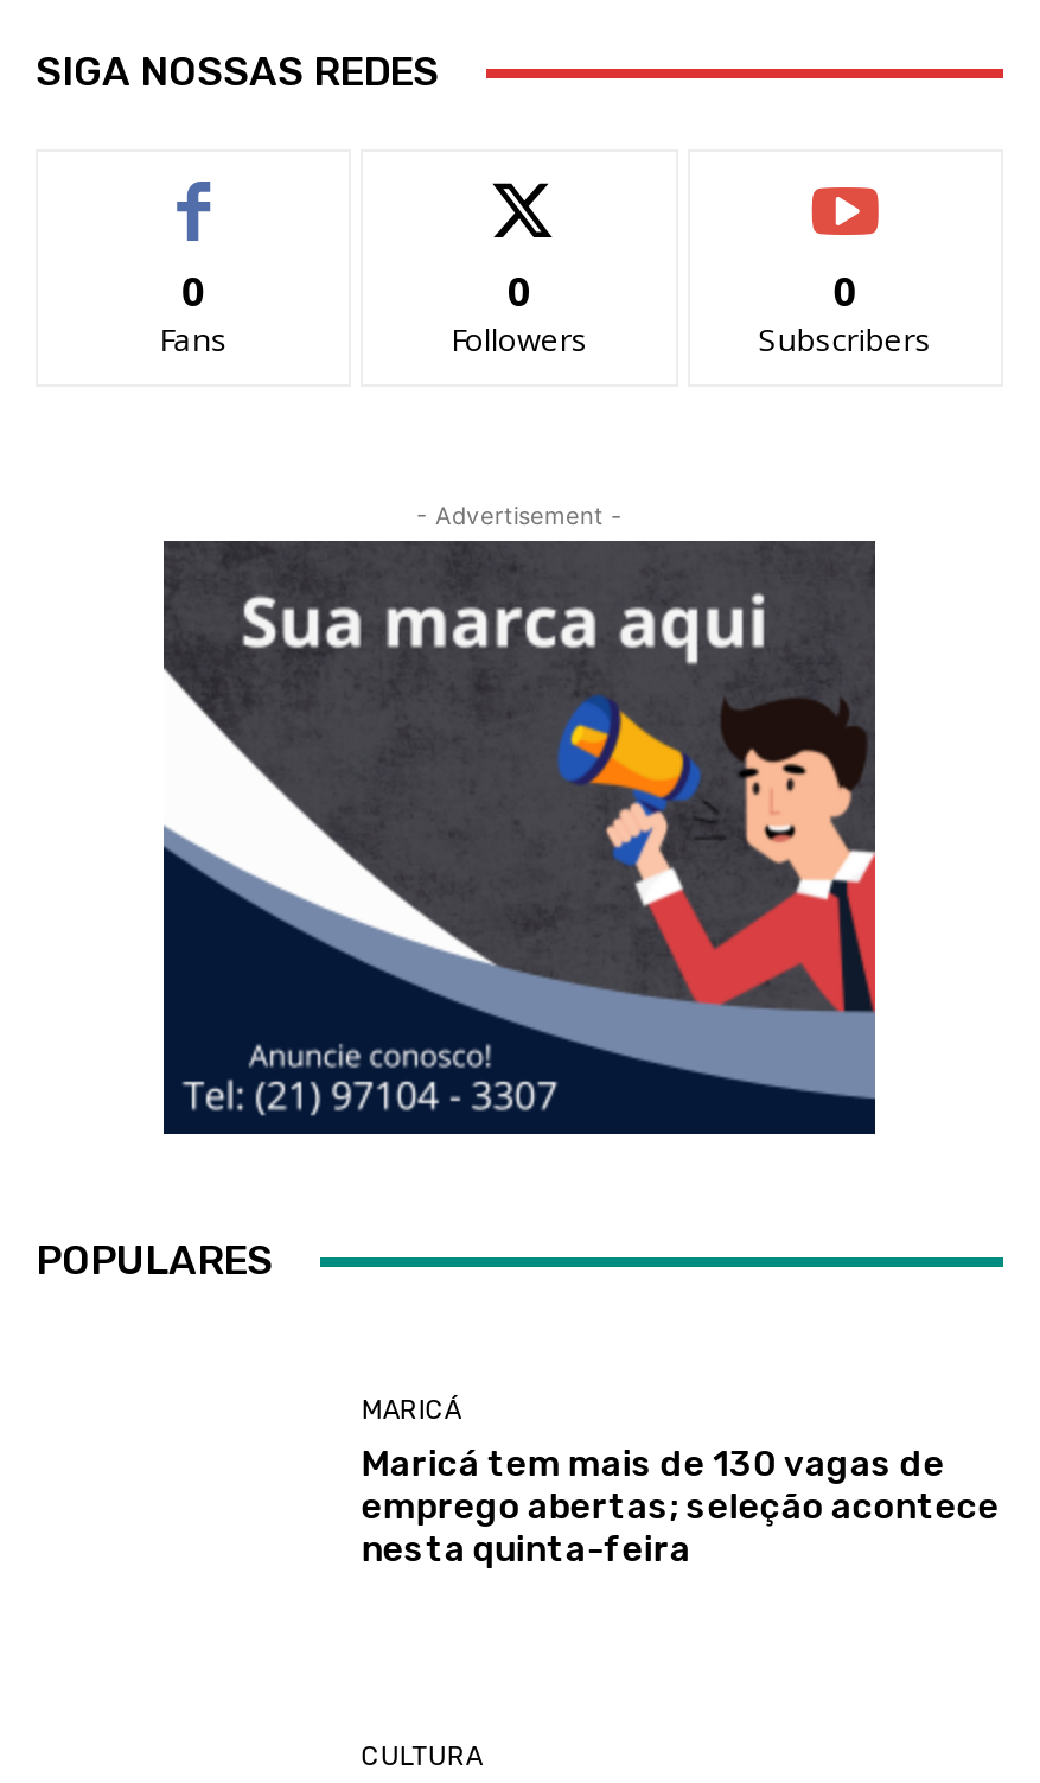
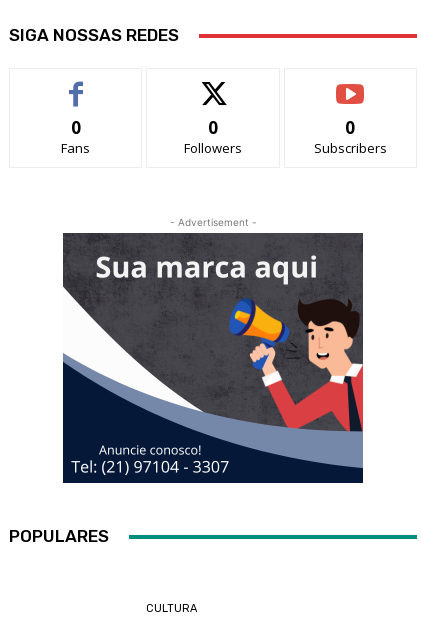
- MARICÁ
- Maricá tem mais de 130 vagas de
- emprego abertas; seleção acontece
- nesta quinta-feira
